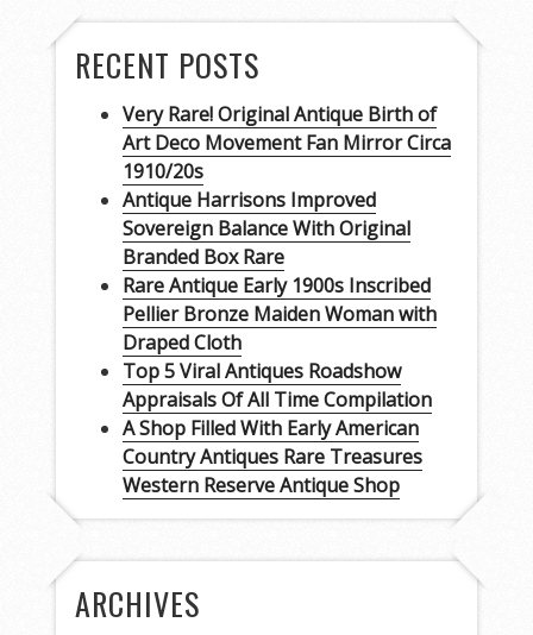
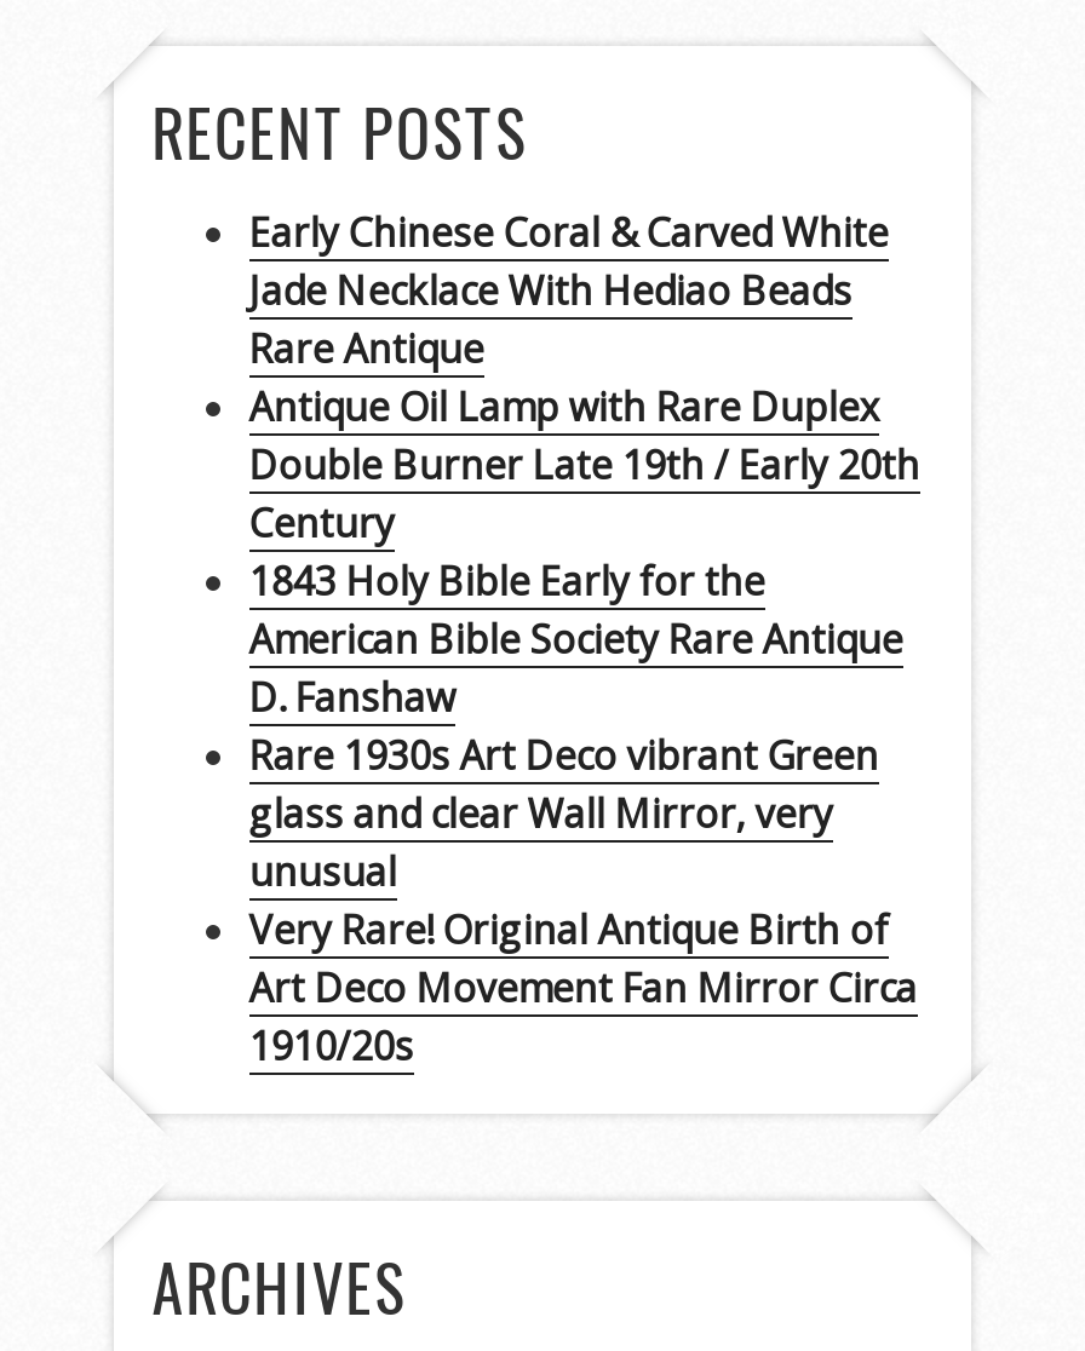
+ Early Chinese Coral & Carved White
+ Jade Necklace With Hediao Beads
+ Rare Antique
+ Antique Oil Lamp with Rare Duplex
+ Double Burner Late 19th / Early 20th
+ Century
+ 1843 Holy Bible Early for the
+ American Bible Society Rare Antique
+ D. Fanshaw
+ Rare 1930s Art Deco vibrant Green
+ glass and clear Wall Mirror, very
+ unusual

moved down: Very Rare! Original Antique Birth of | Art Deco Movement Fan Mirror Circa | 1910/20s

- Antique Harrisons Improved
- Sovereign Balance With Original
- Branded Box Rare
- Rare Antique Early 1900s Inscribed
- Pellier Bronze Maiden Woman with
- Draped Cloth
- Top 5 Viral Antiques Roadshow
- Appraisals Of All Time Compilation
- A Shop Filled With Early American
- Country Antiques Rare Treasures
- Western Reserve Antique Shop
